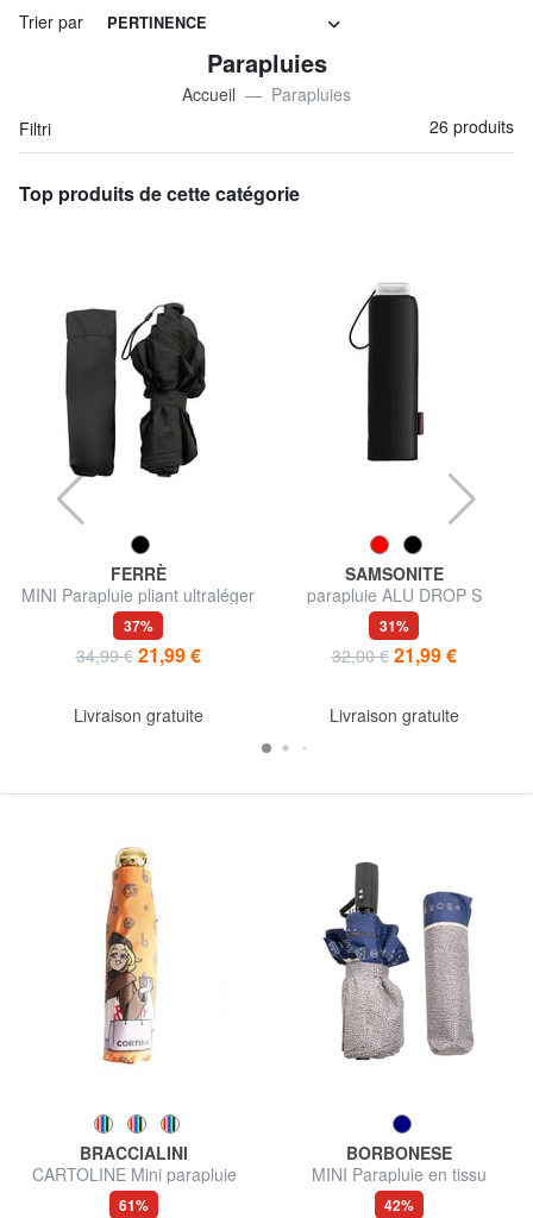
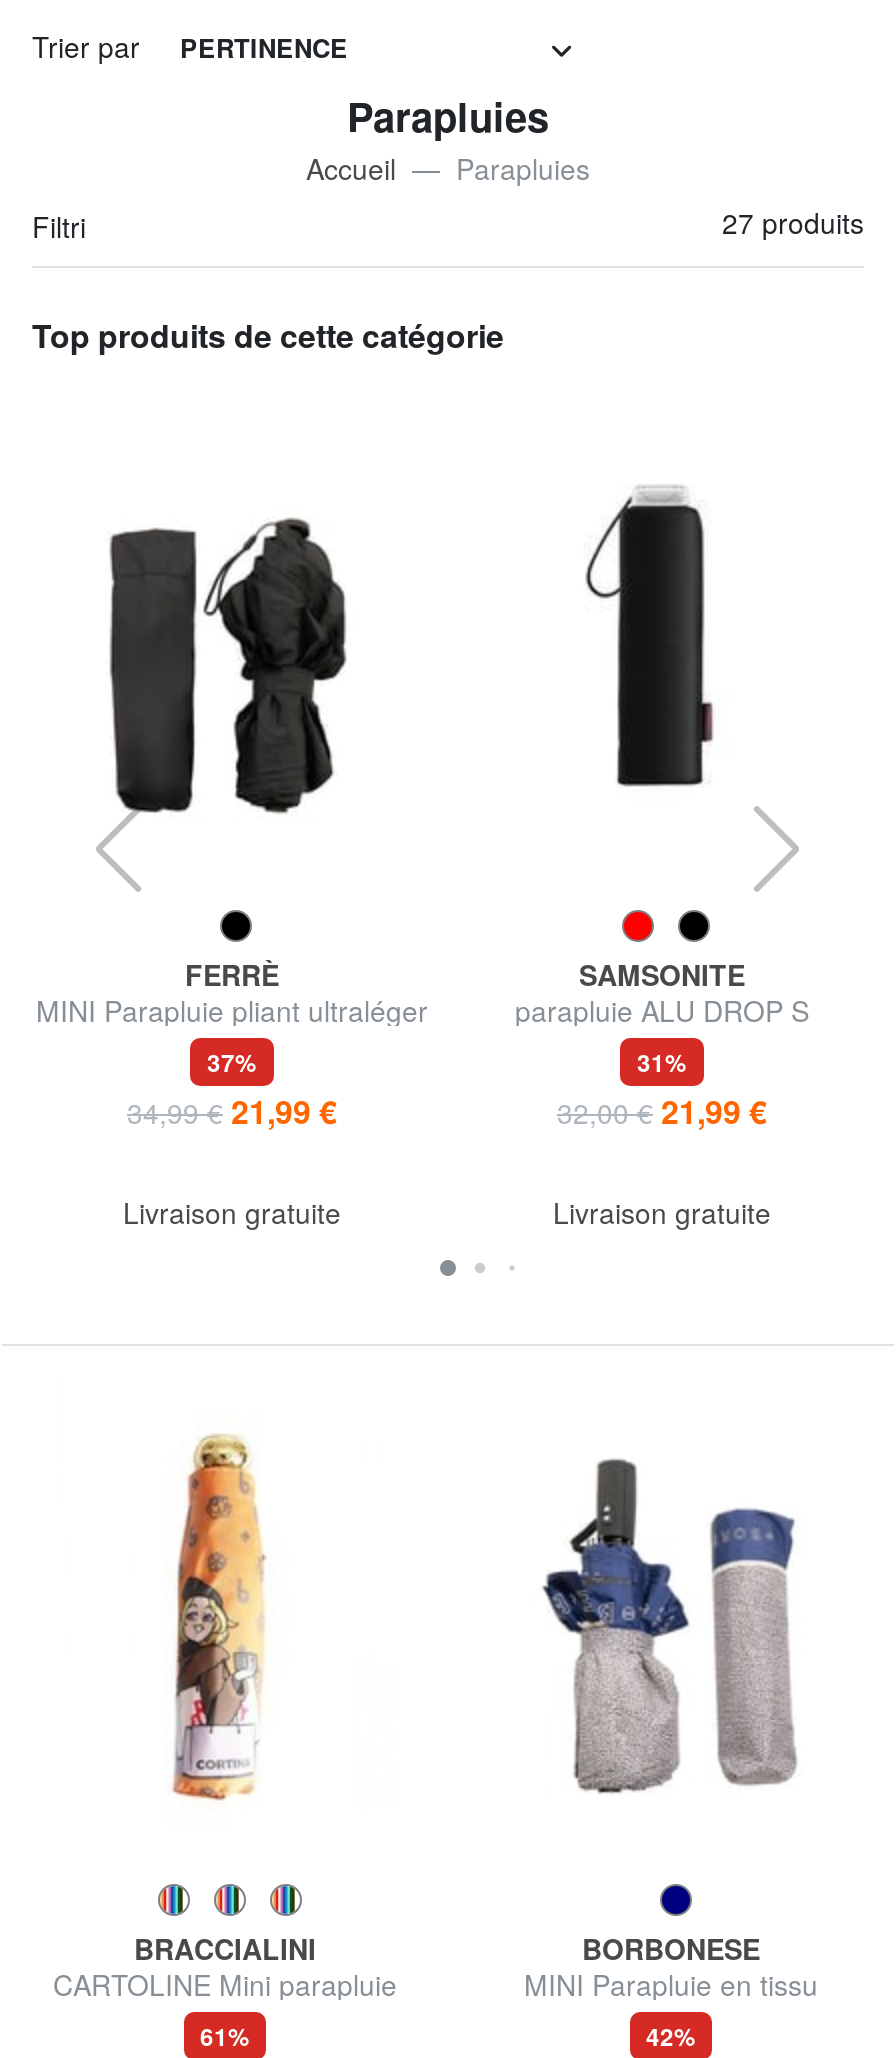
- 26 produits
+ 27 produits
